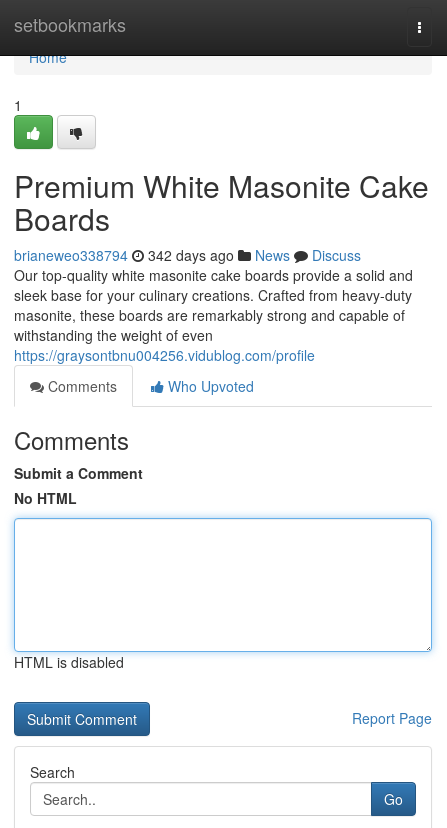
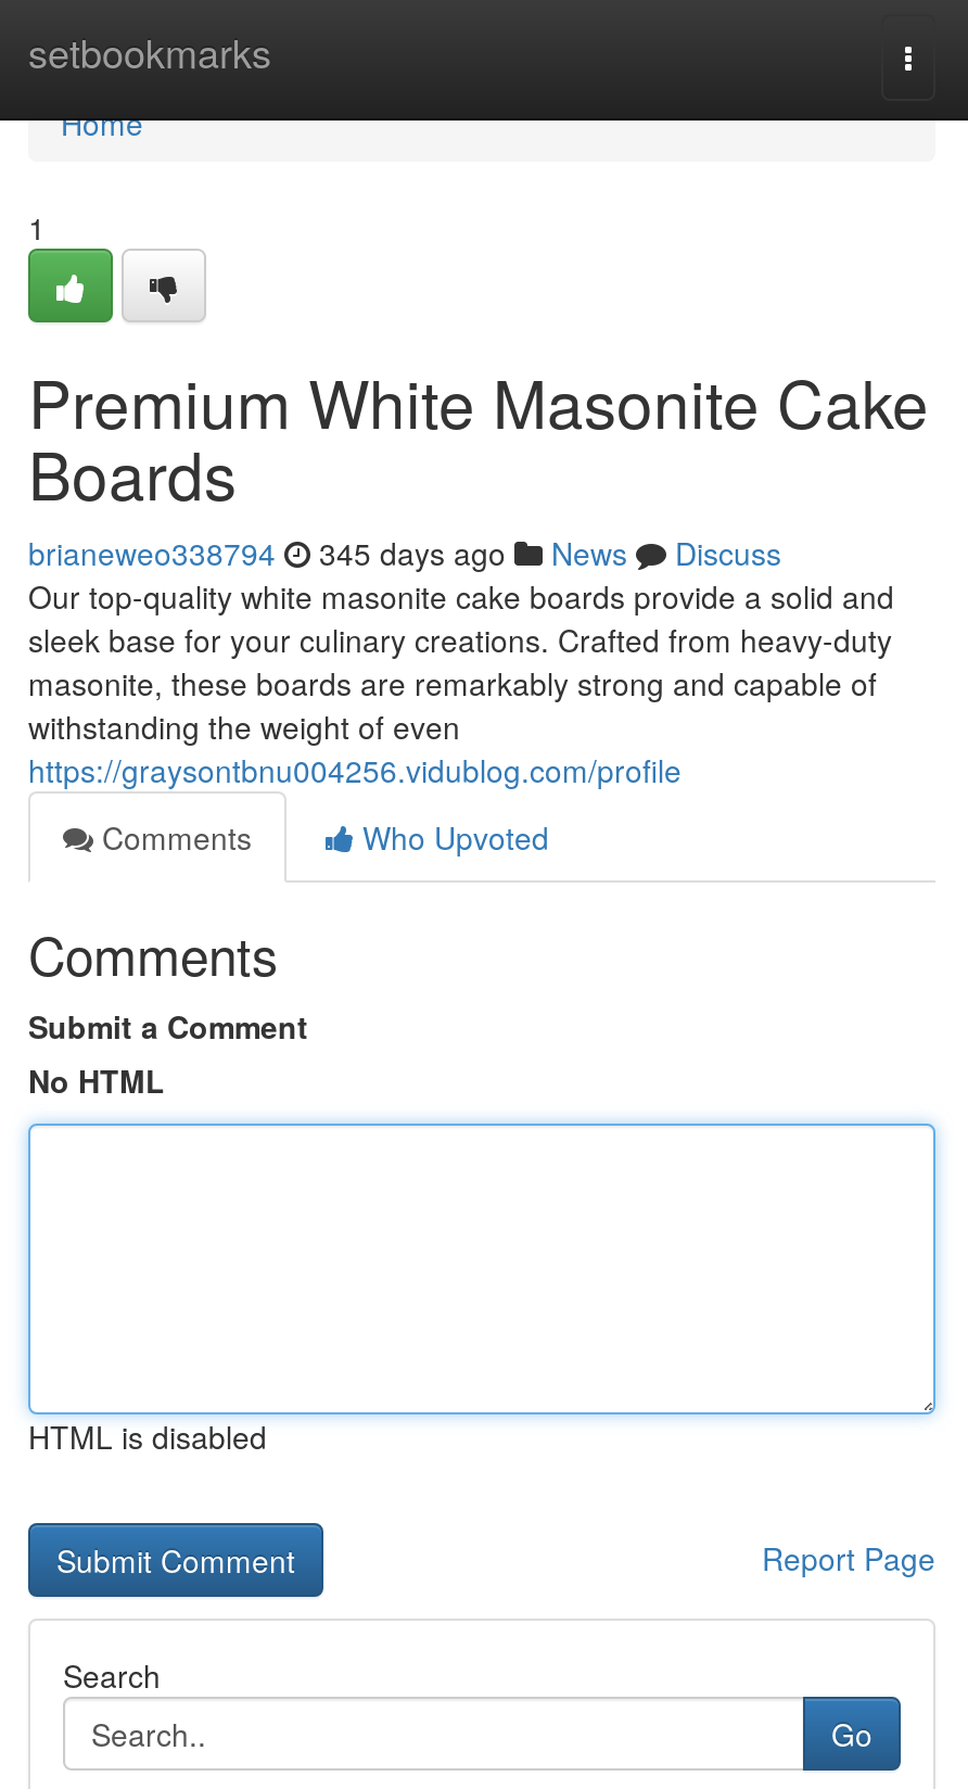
- brianeweo338794 342 days ago News Discuss
+ brianeweo338794 345 days ago News Discuss
